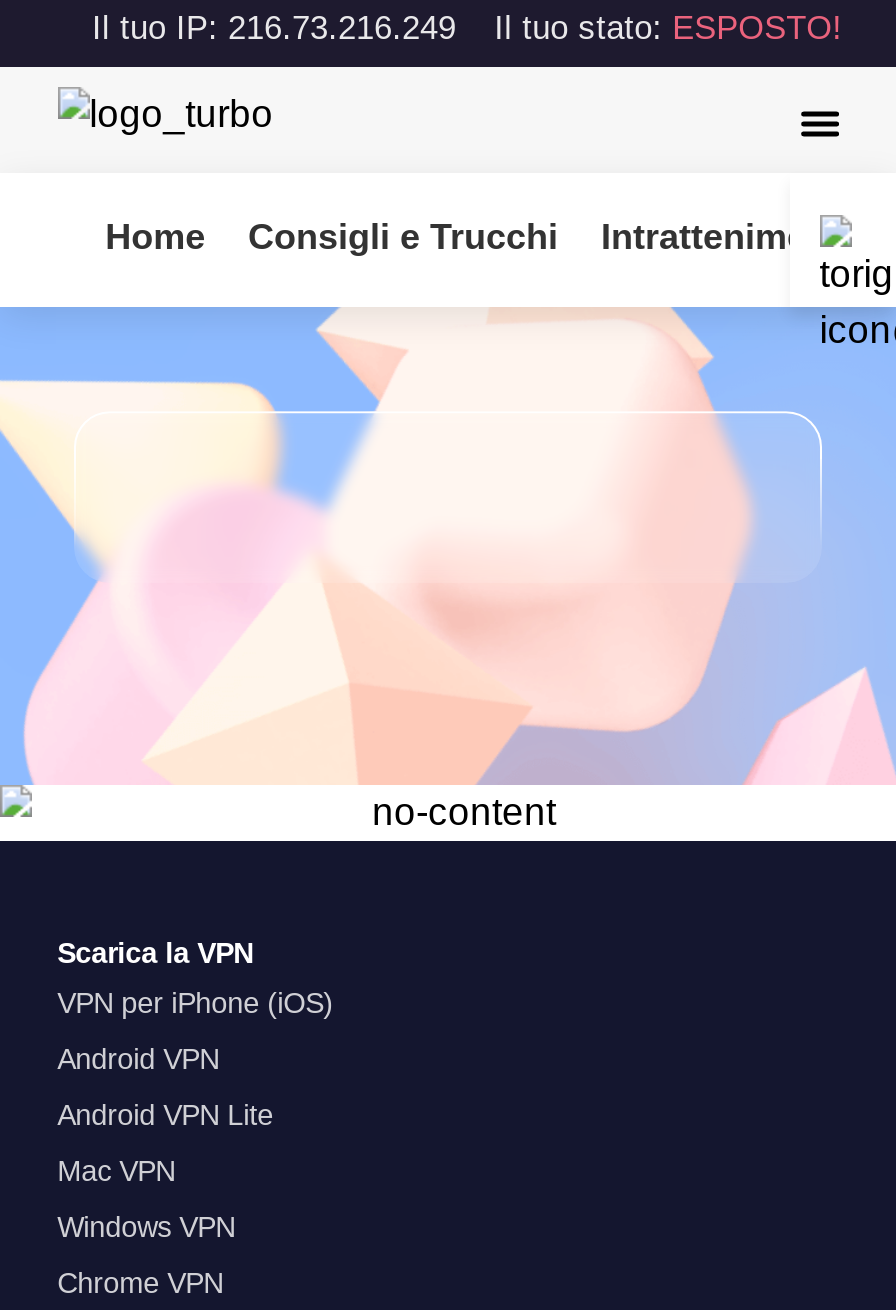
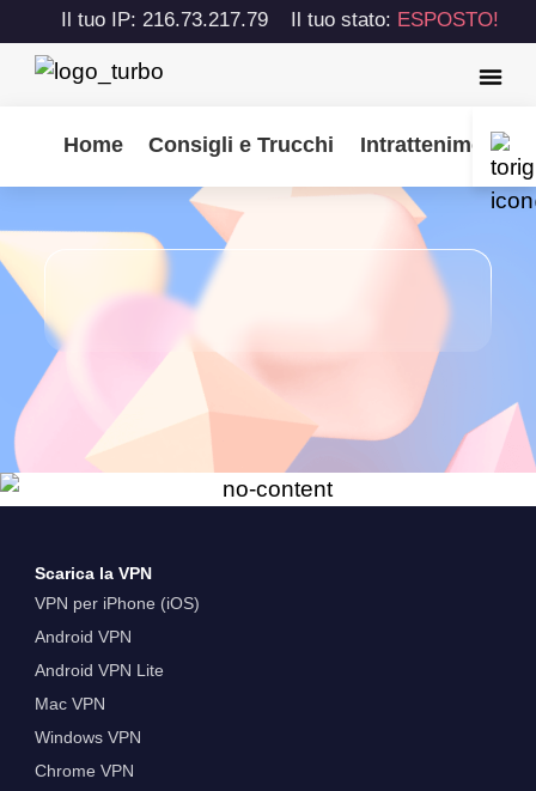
- Il tuo IP: 216.73.216.249 Il tuo stato: ESPOSTO!
+ Il tuo IP: 216.73.217.79 Il tuo stato: ESPOSTO!
